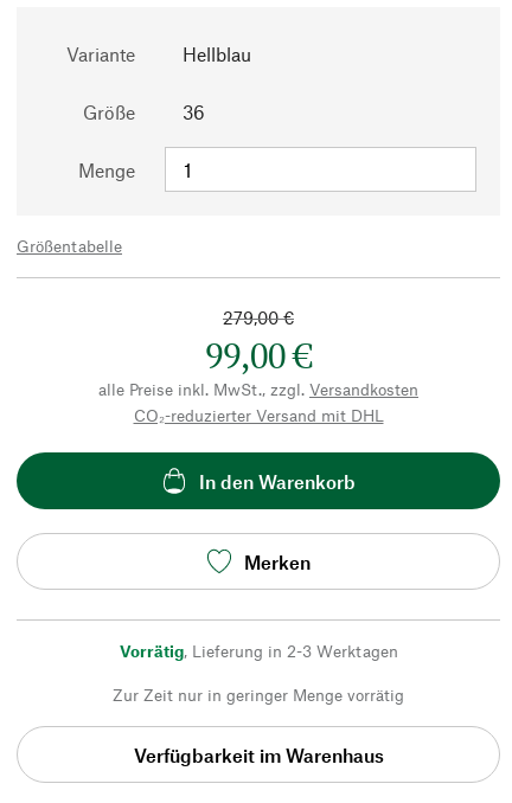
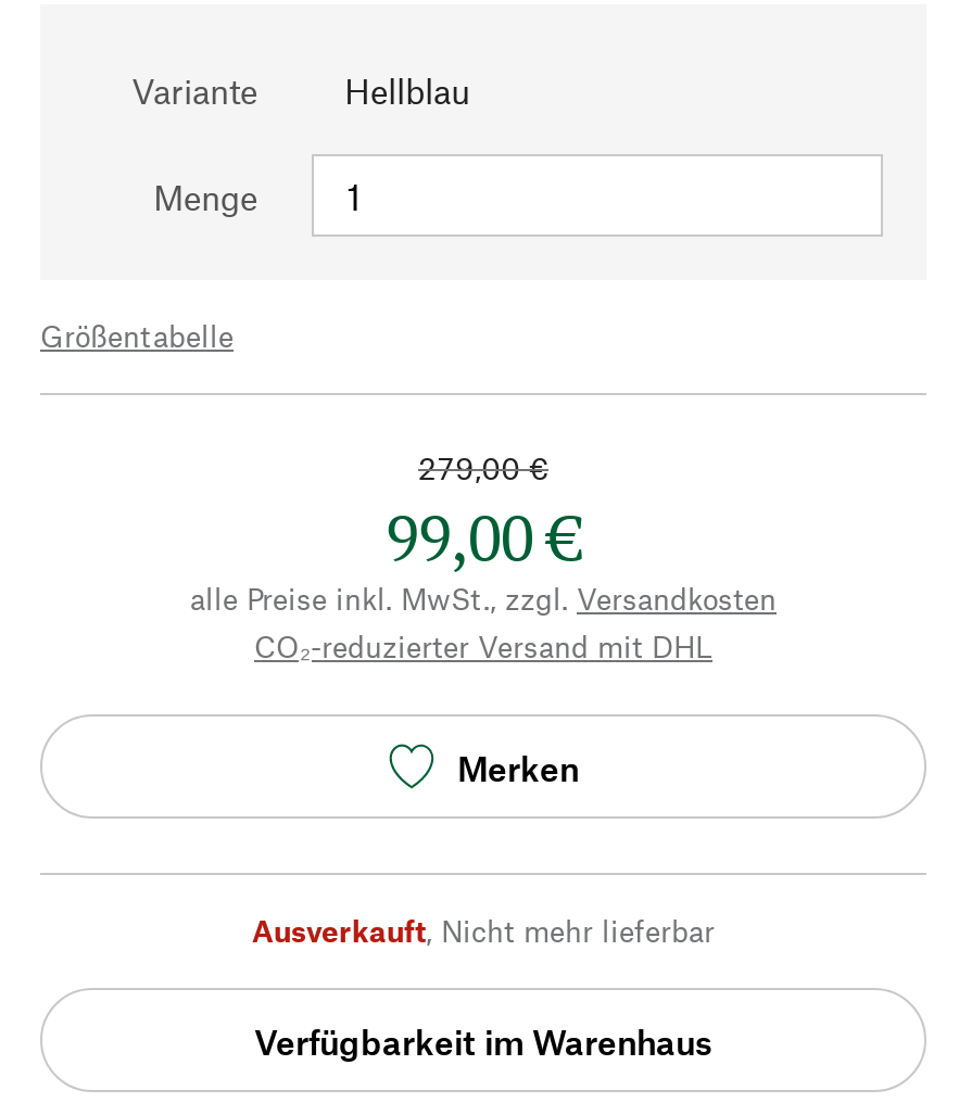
- Größe
- 36

- In den Warenkorb

- Vorrätig, Lieferung in 2-3 Werktagen
- Zur Zeit nur in geringer Menge vorrätig
+ Ausverkauft, Nicht mehr lieferbar
